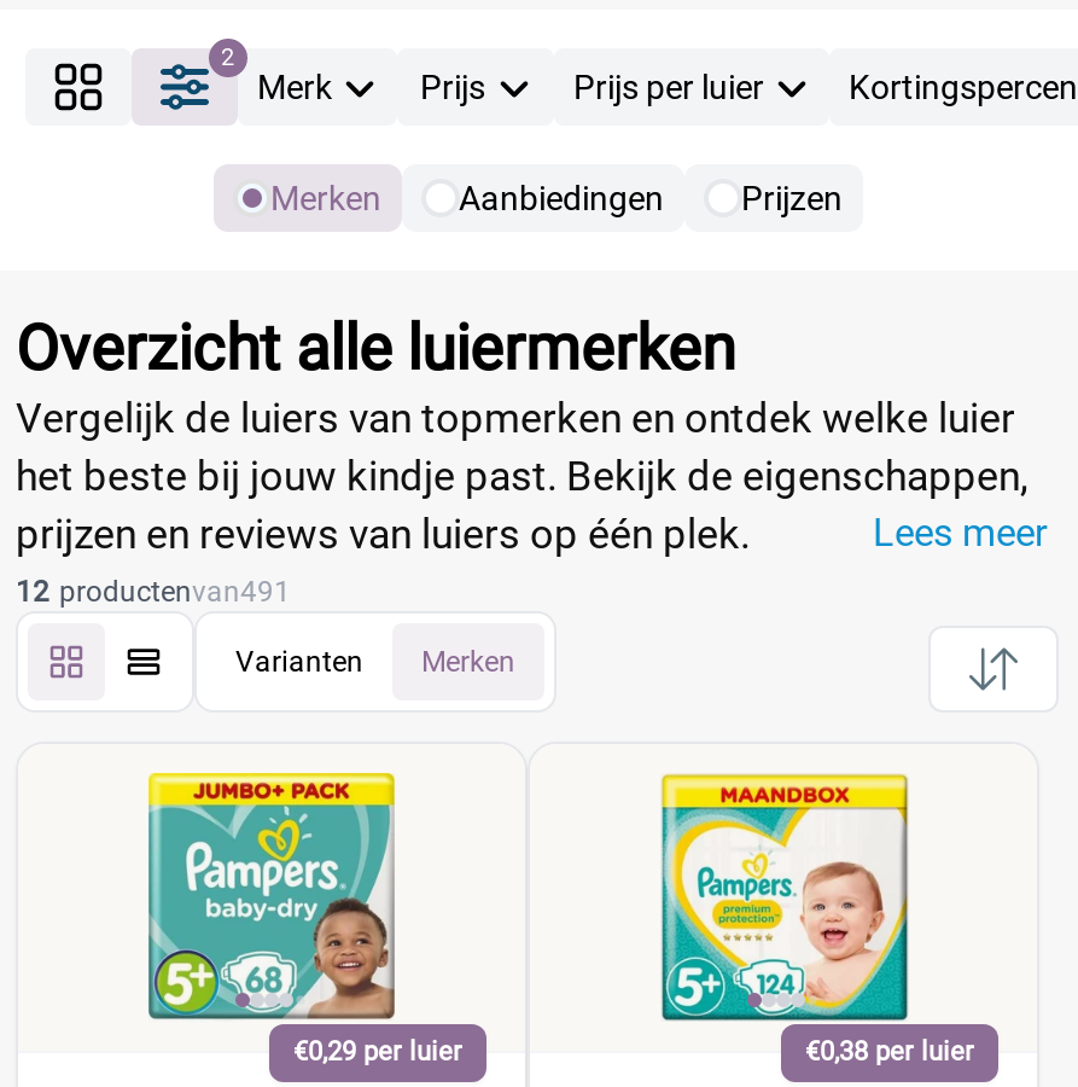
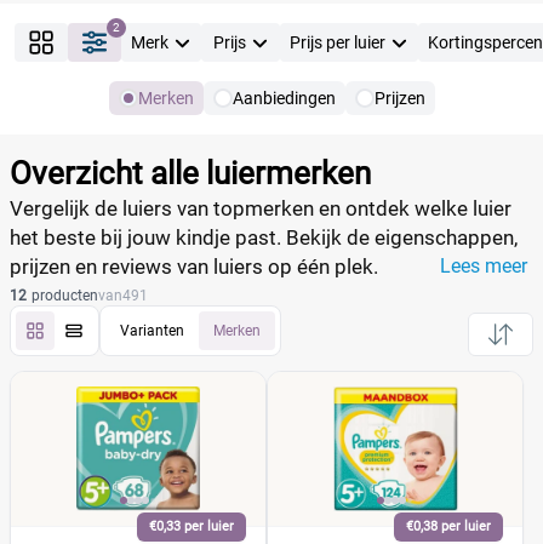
- €0,29 per luier
+ €0,33 per luier
